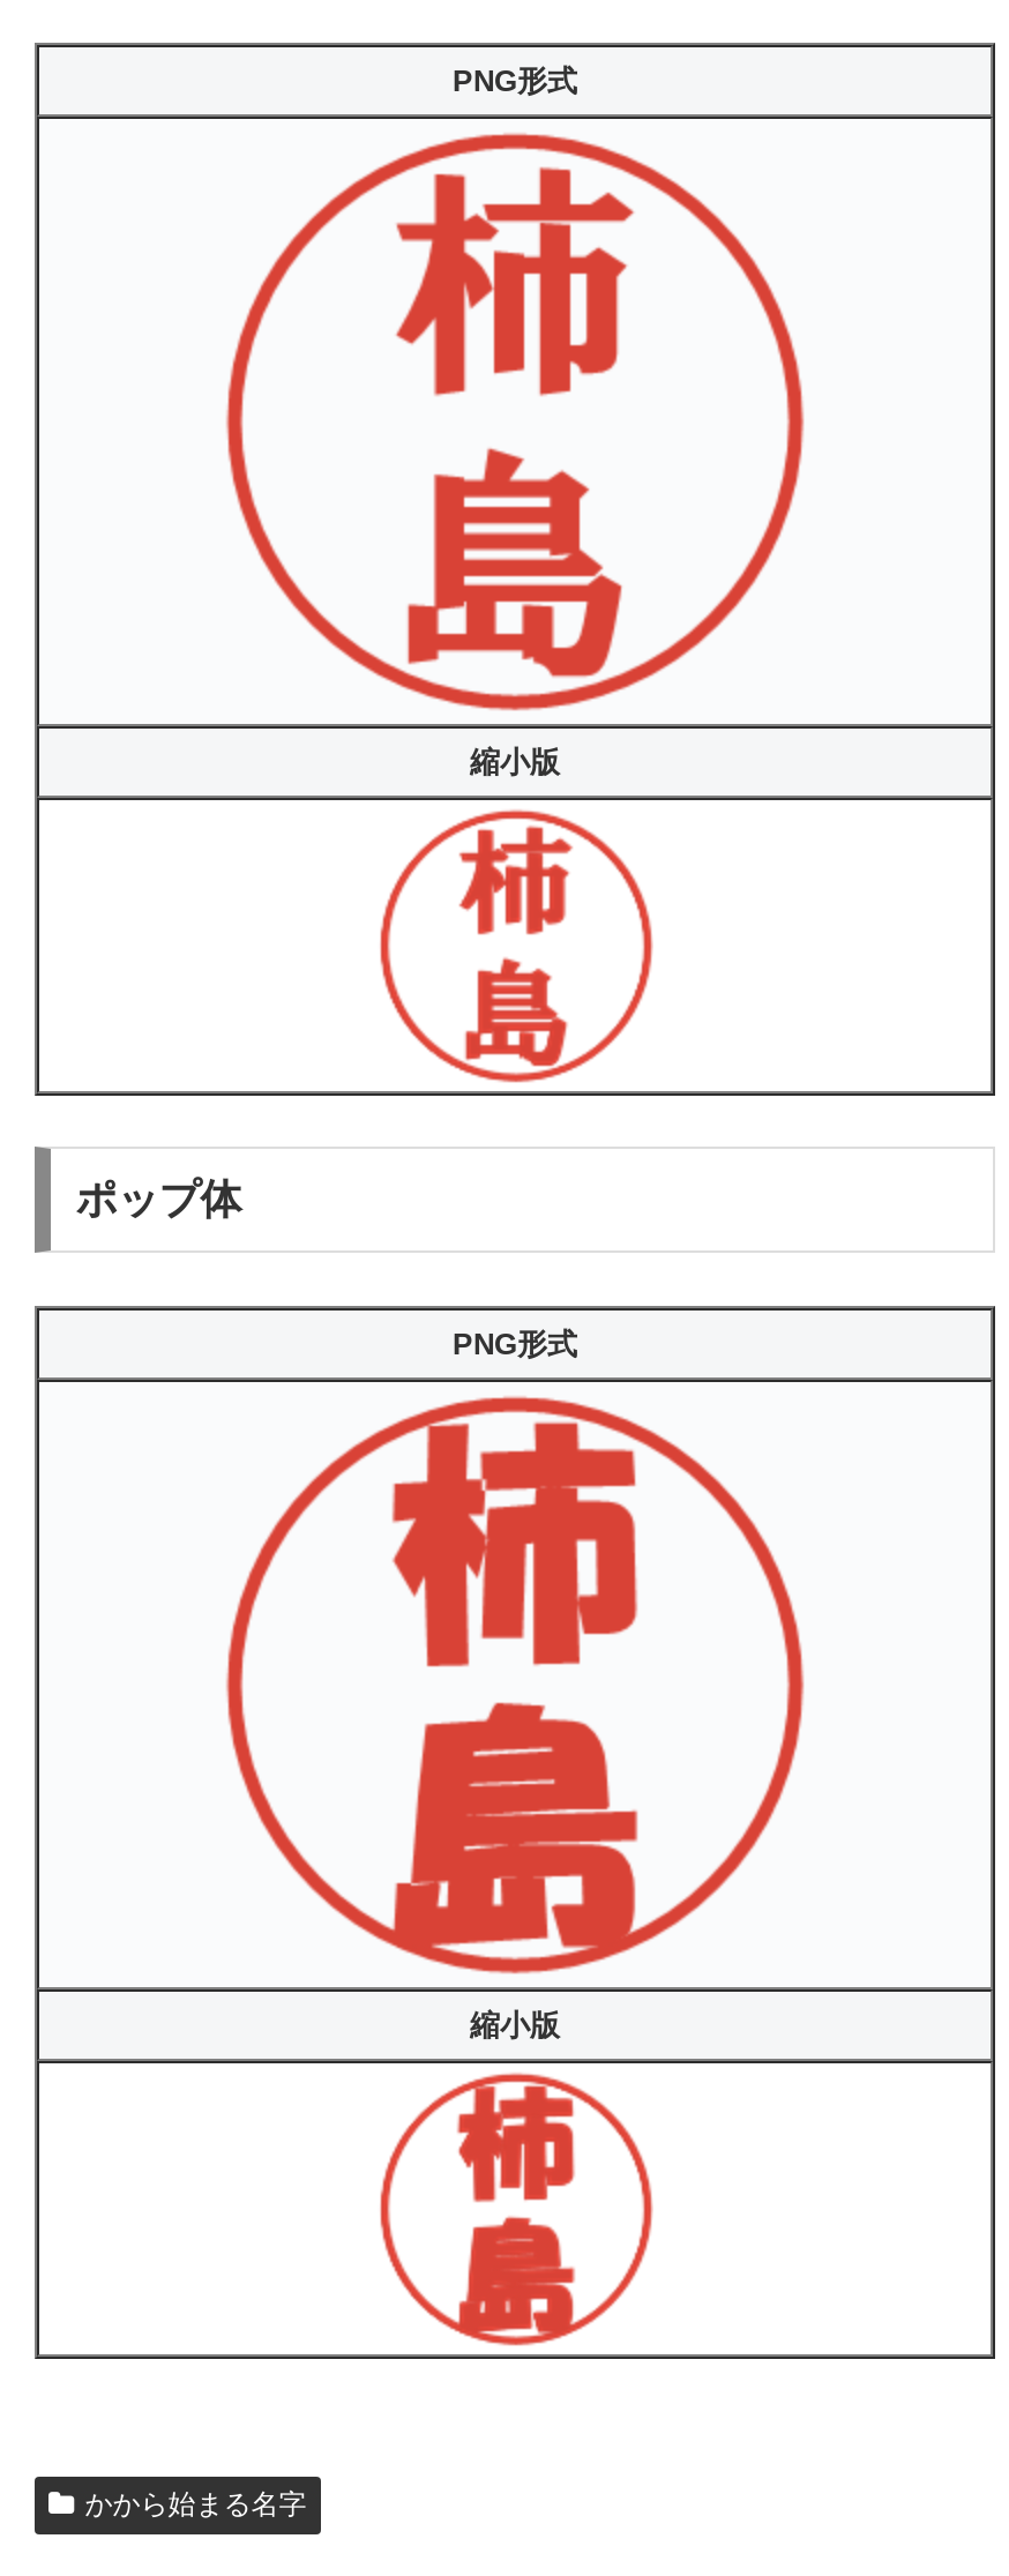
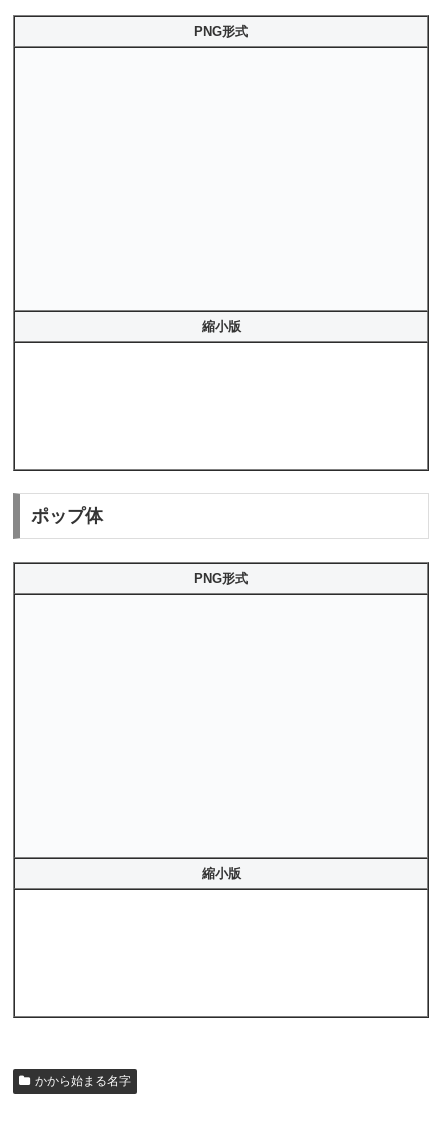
- [image]

- [image]

- [image]

- [image]
